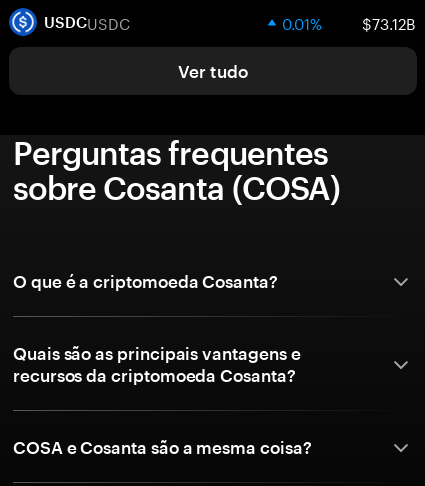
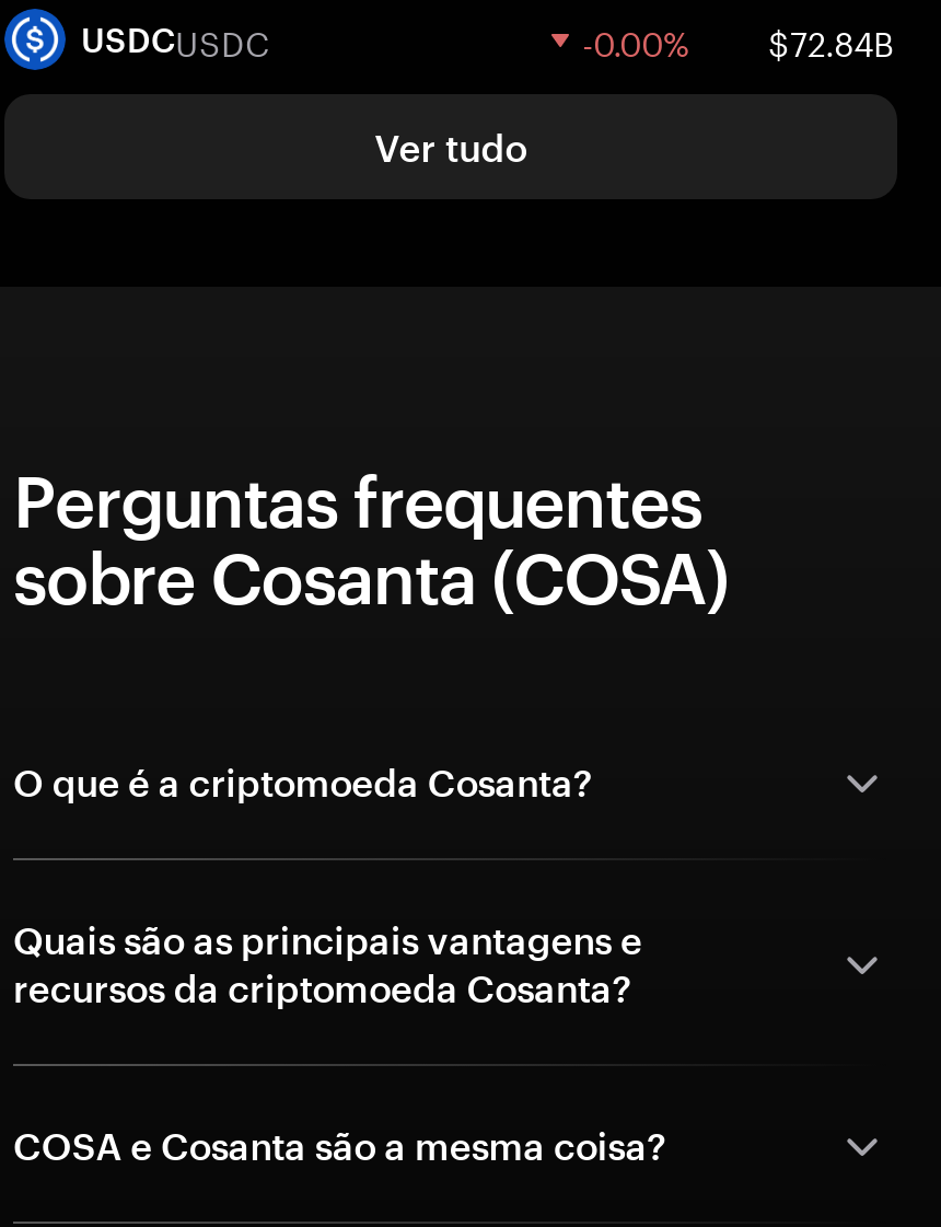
- 0.01%
- $73.12B
+ -0.00%
+ $72.84B
